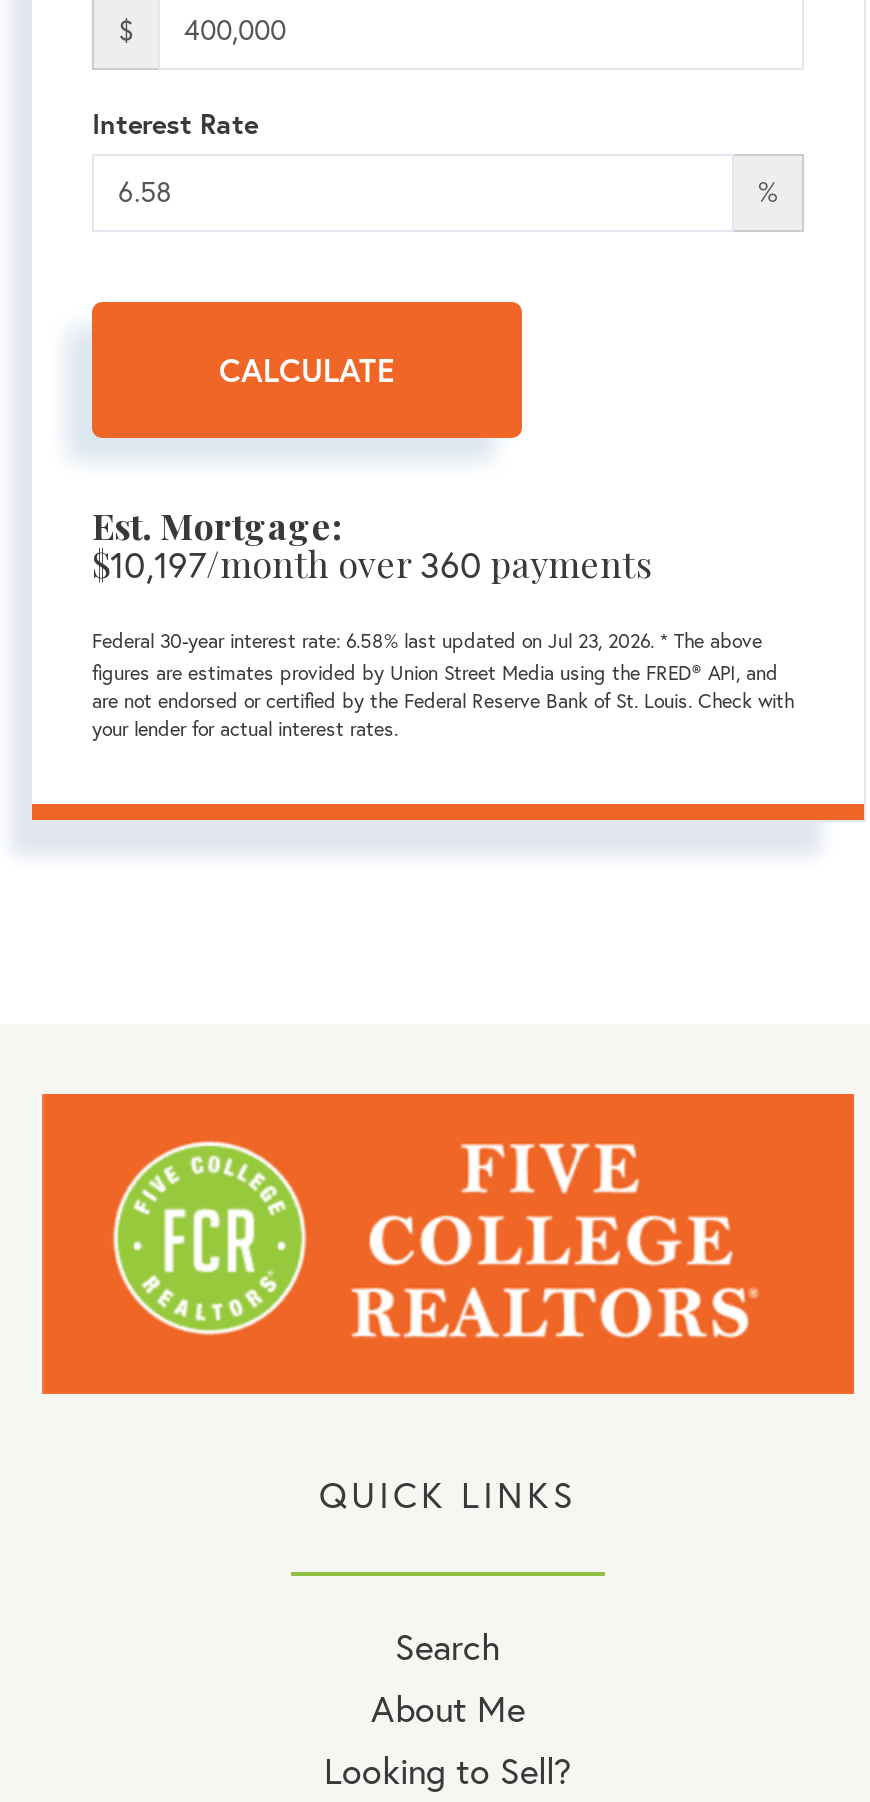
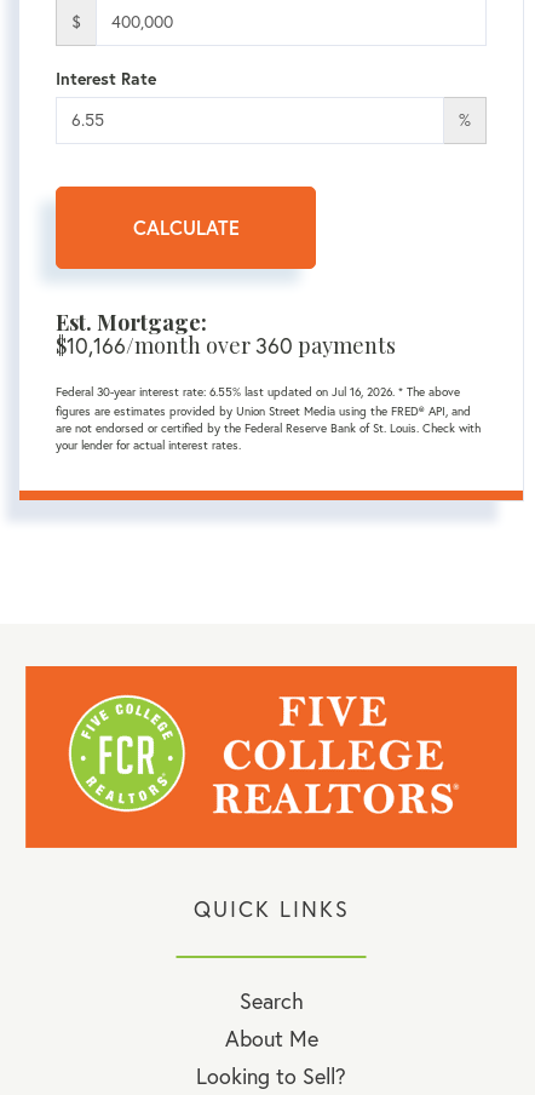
- $10,197/month over 360 payments
+ $10,166/month over 360 payments

- Federal 30-year interest rate: 6.58% last updated on Jul 23, 2026. * The above
+ Federal 30-year interest rate: 6.55% last updated on Jul 16, 2026. * The above
